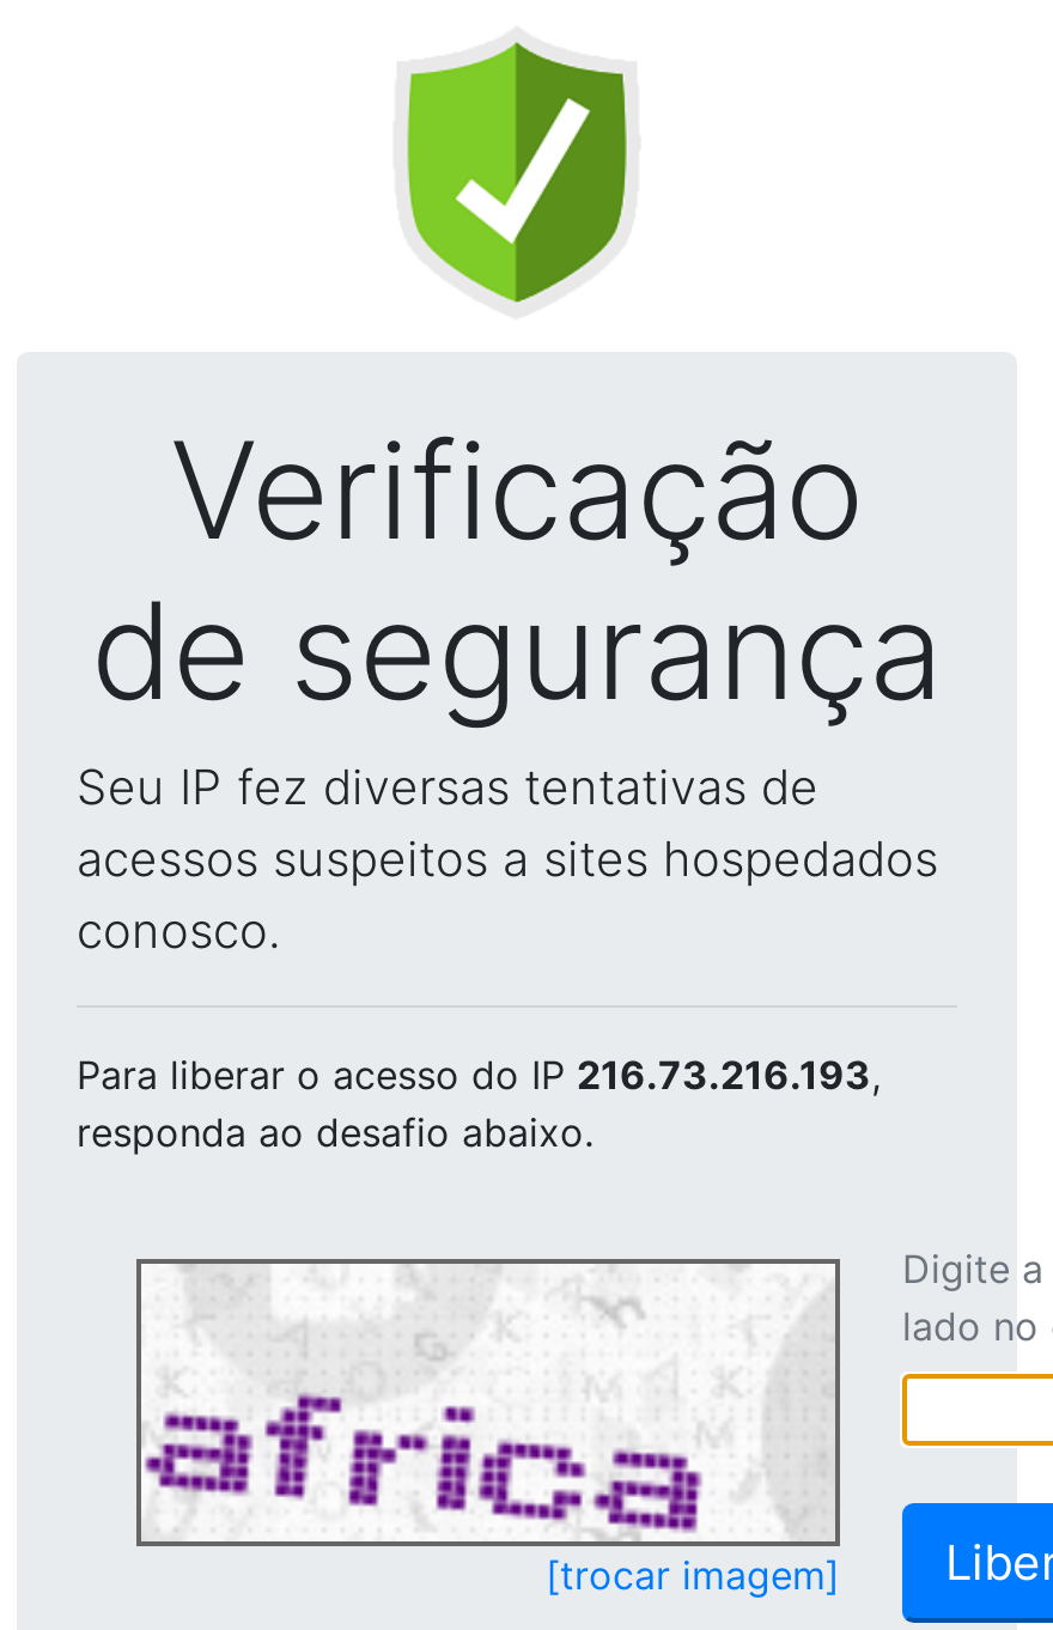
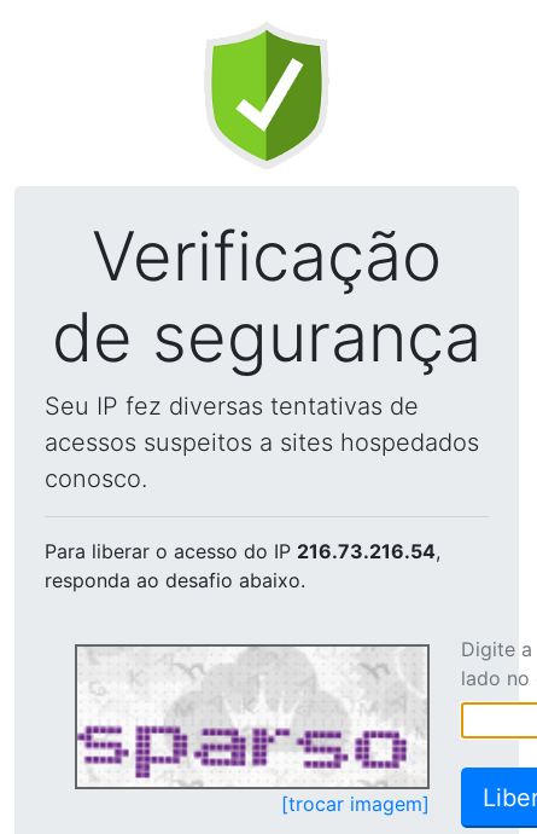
- Para liberar o acesso do IP 216.73.216.193,
+ Para liberar o acesso do IP 216.73.216.54,

- [image]
+ [image]
